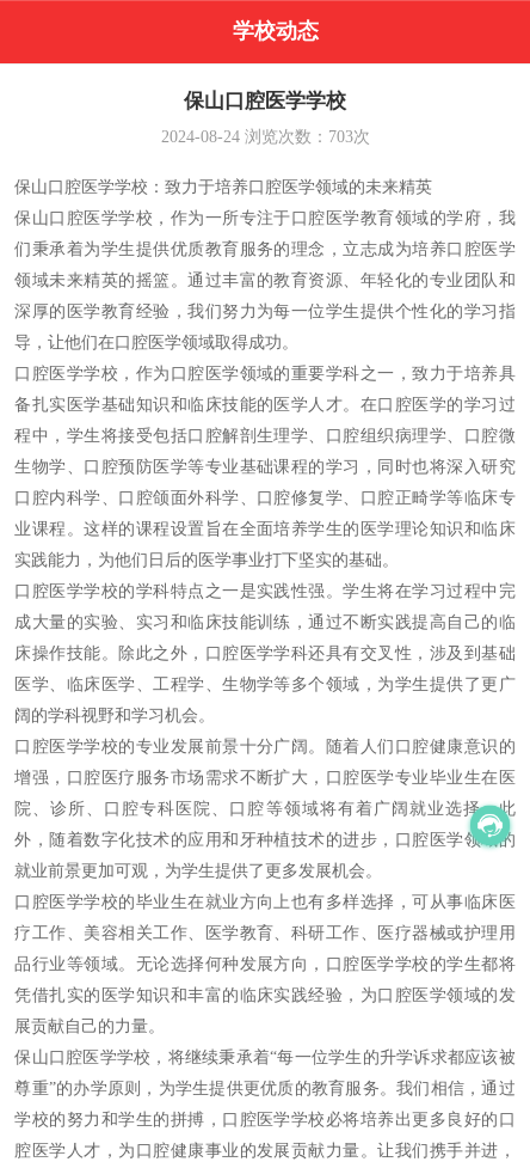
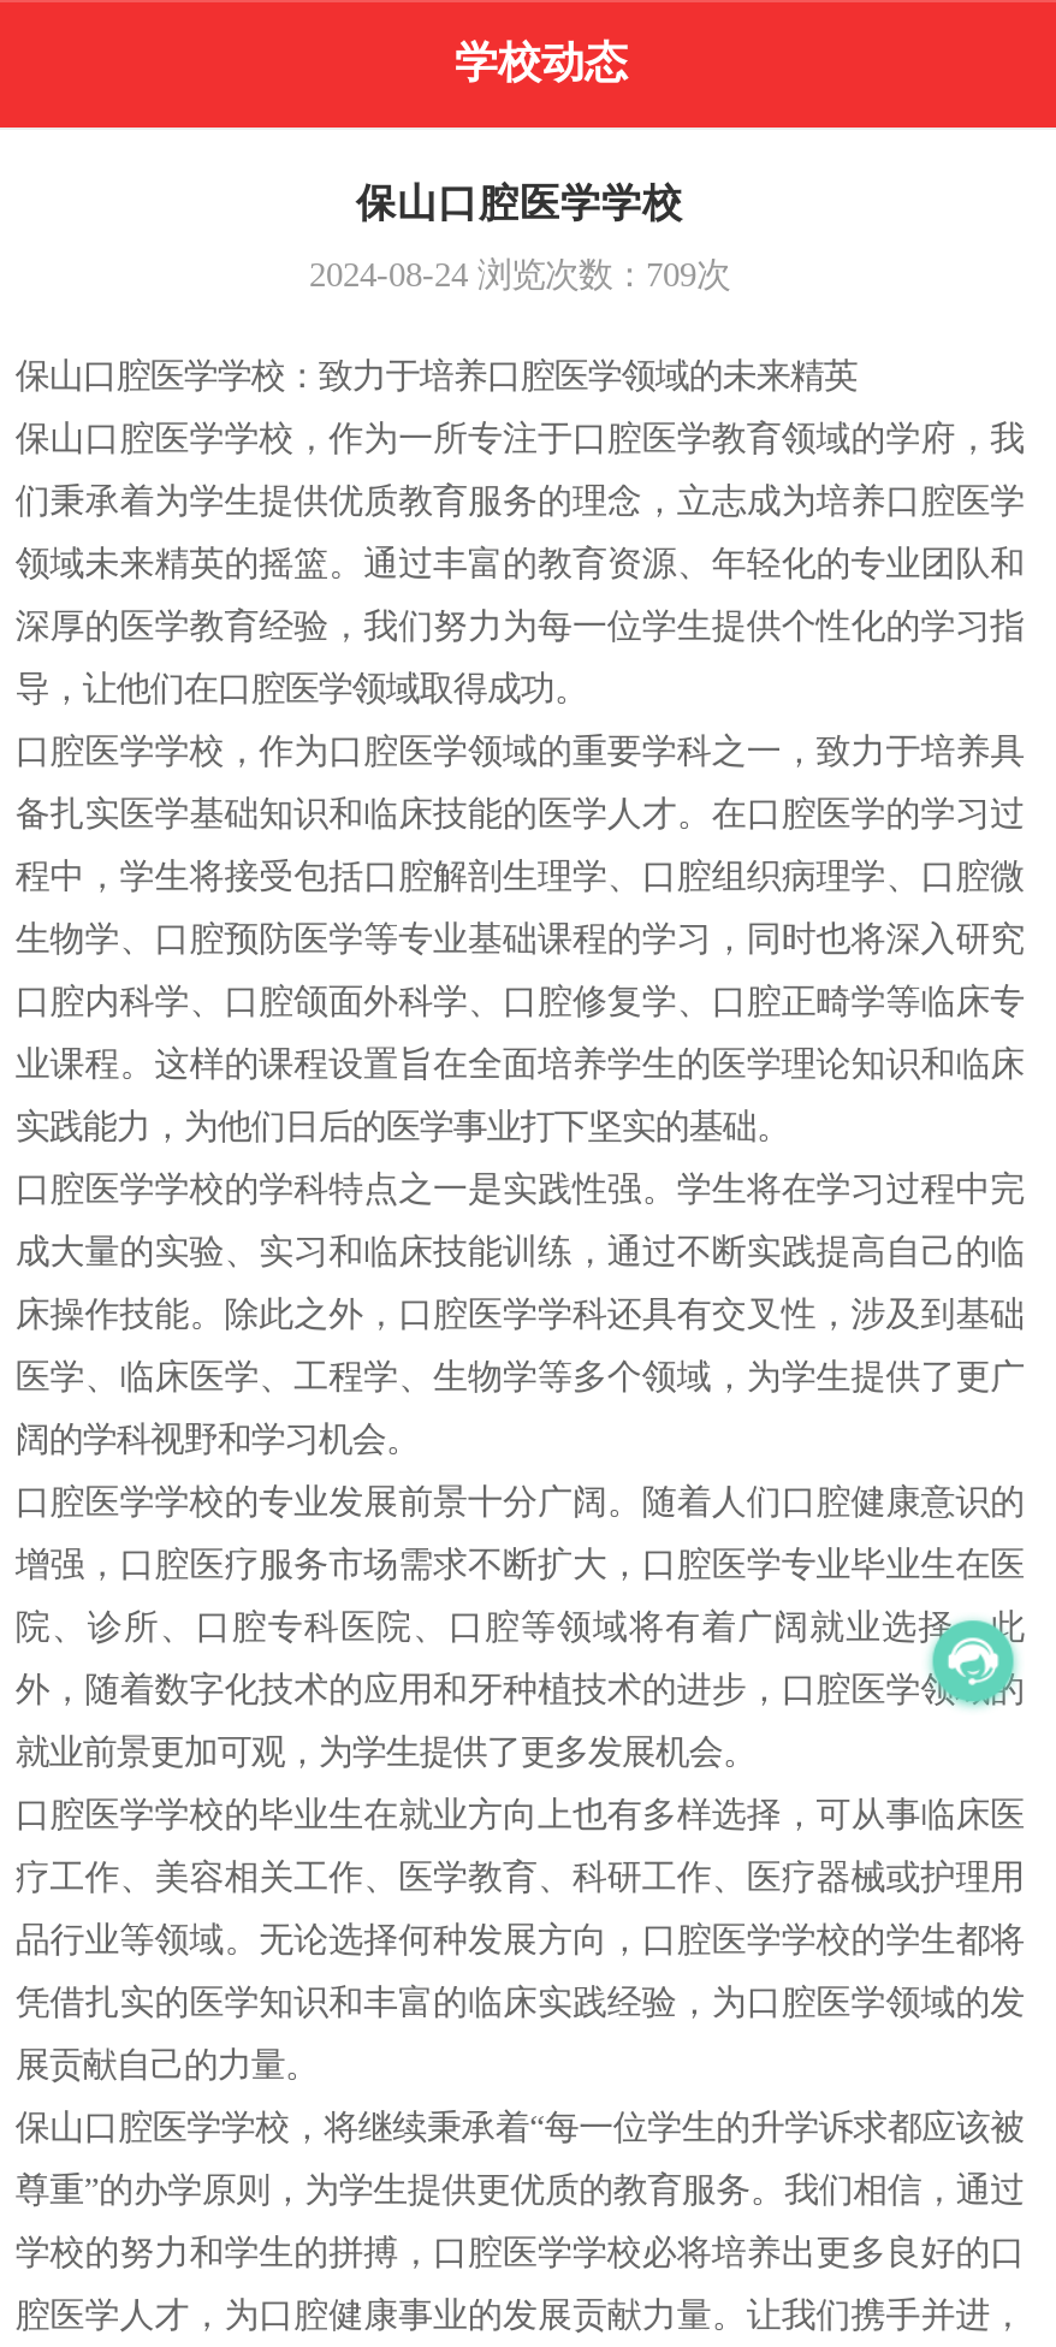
- 2024-08-24浏览次数：703次
+ 2024-08-24浏览次数：709次
